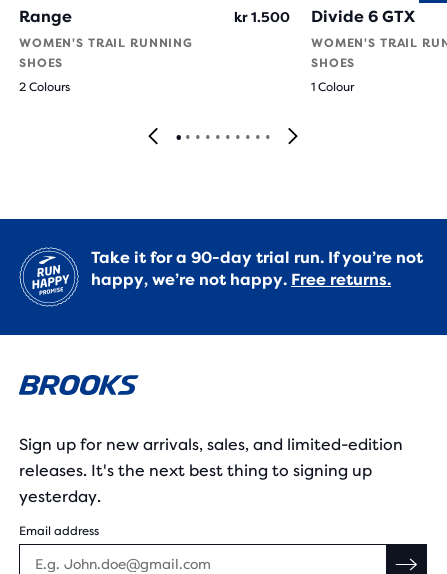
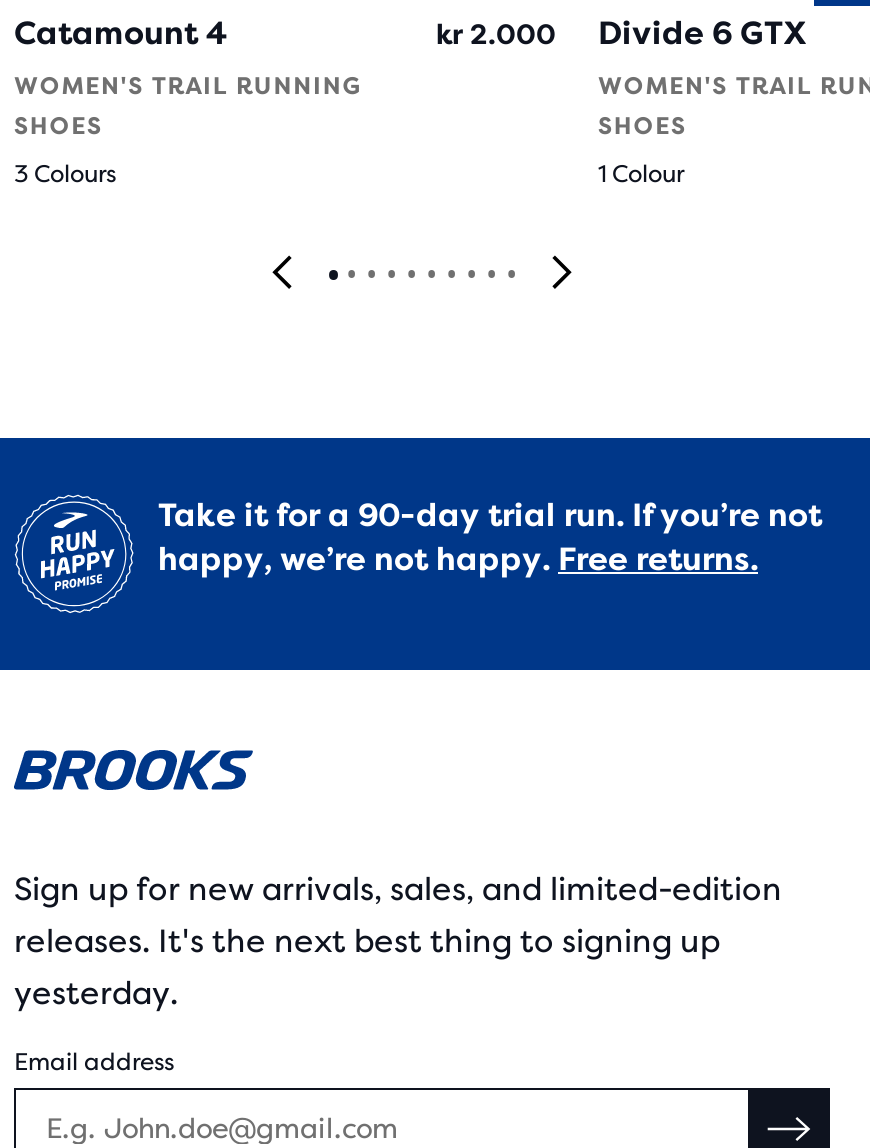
- Range
+ Catamount 4

- kr 1.500 Divide 6 GTX
+ kr 2.000 Divide 6 GTX

- 2 Colours
+ 3 Colours
